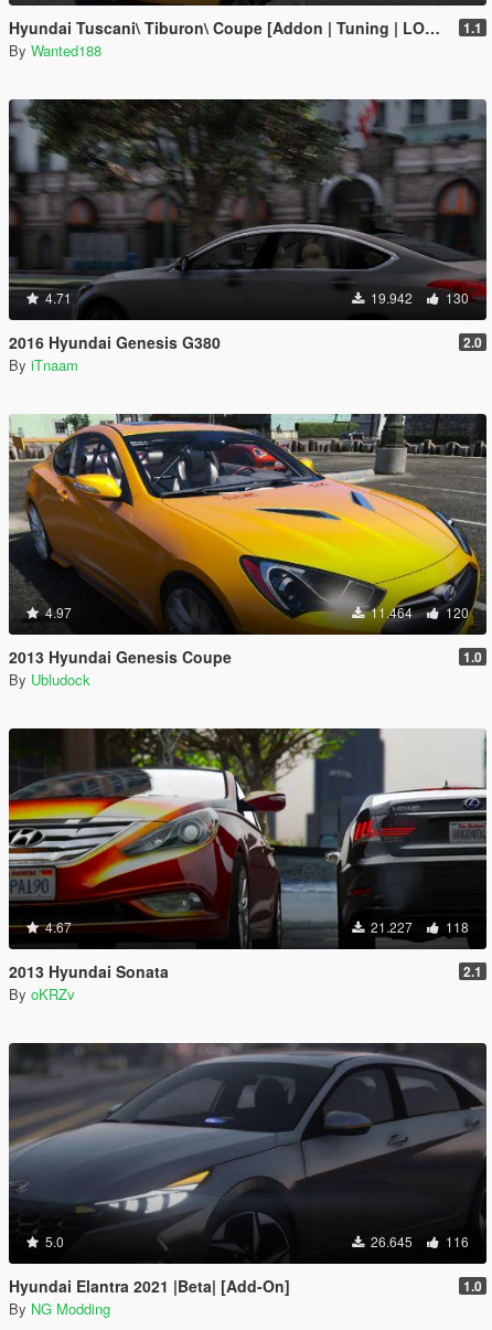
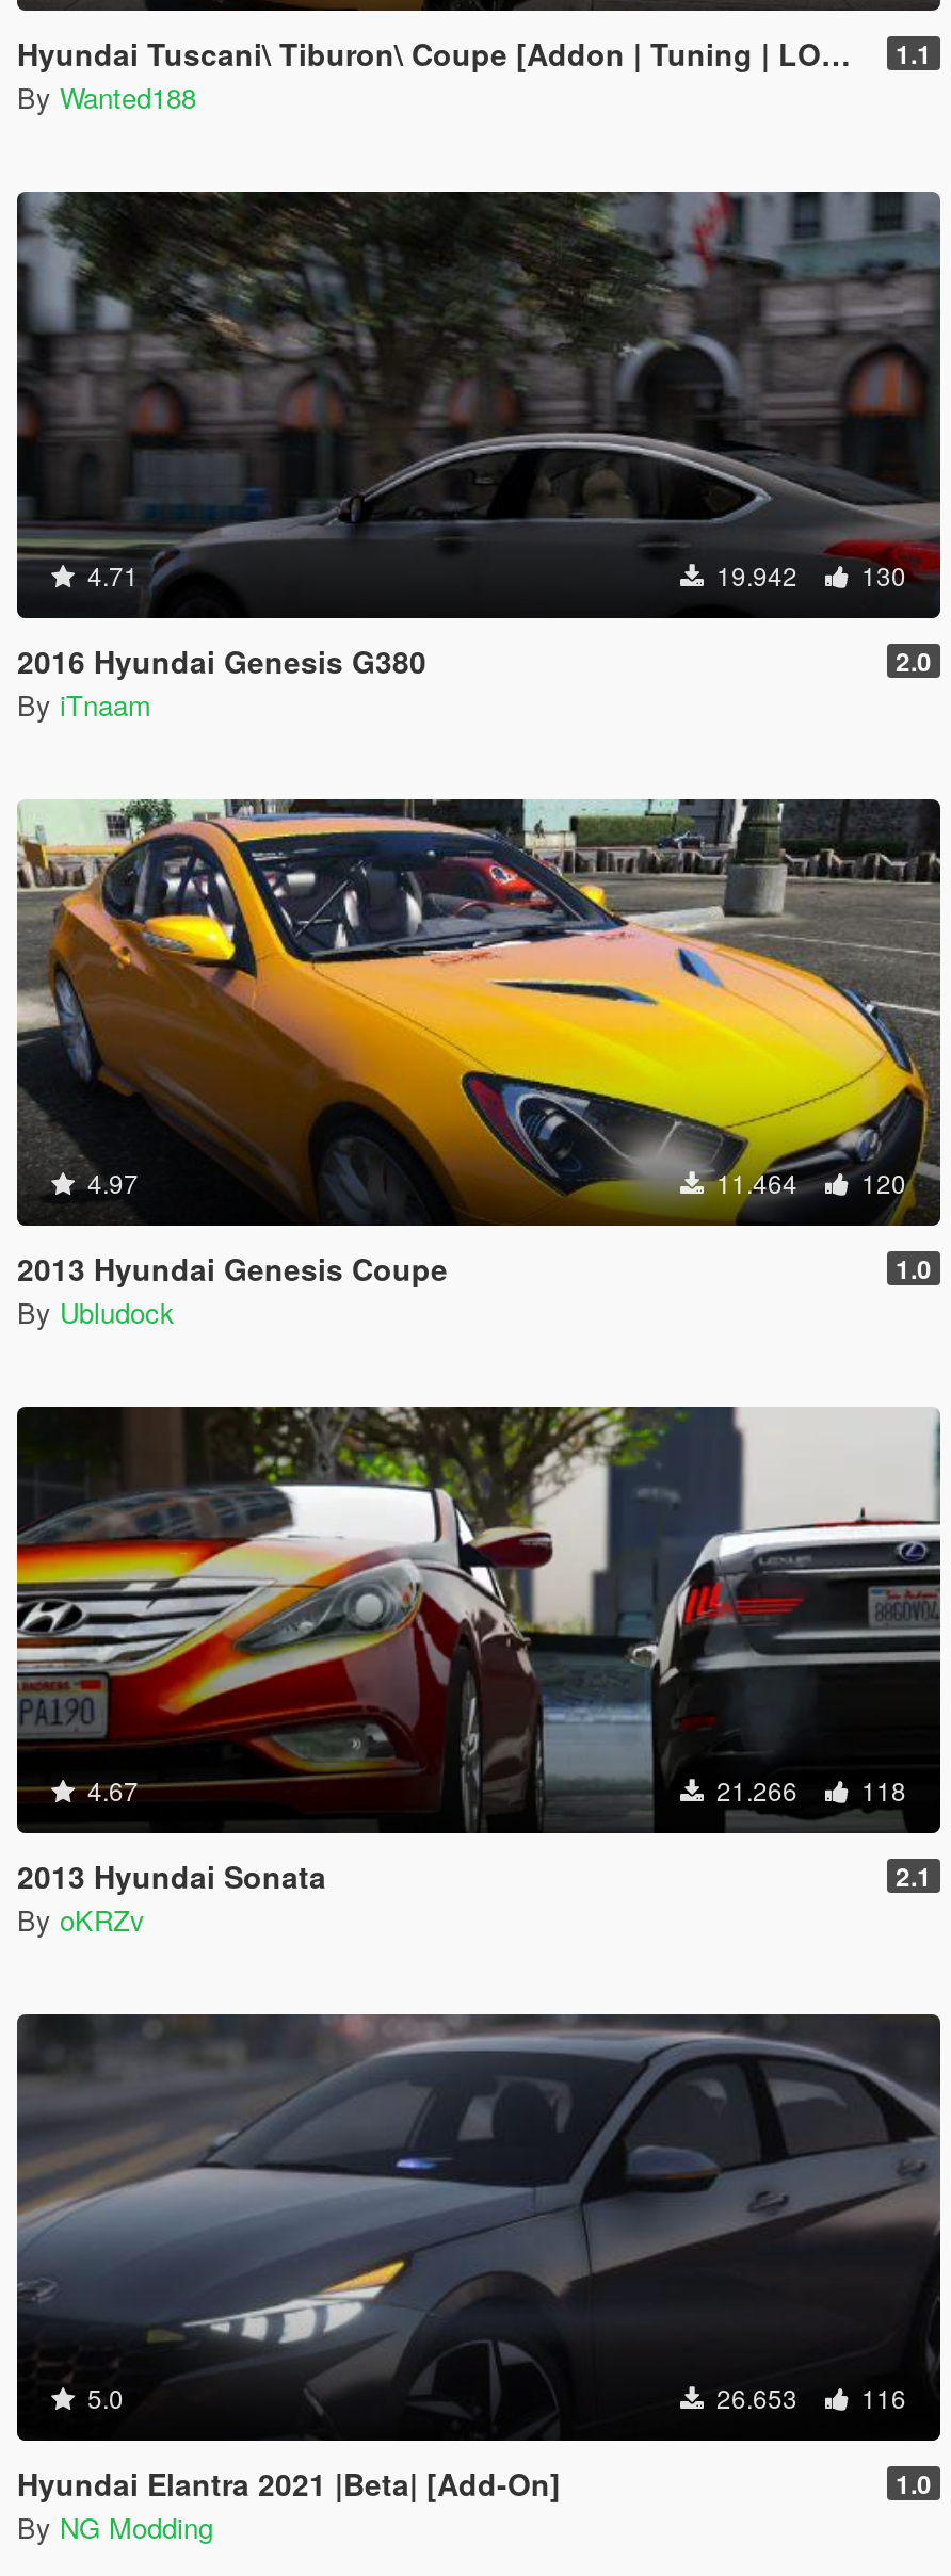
- 21.227 118
+ 21.266 118

- 26.645 116
+ 26.653 116
